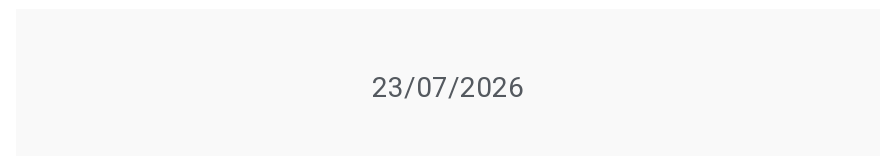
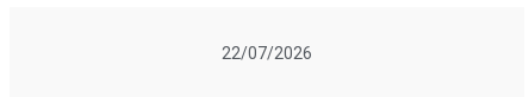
- 23/07/2026
+ 22/07/2026
